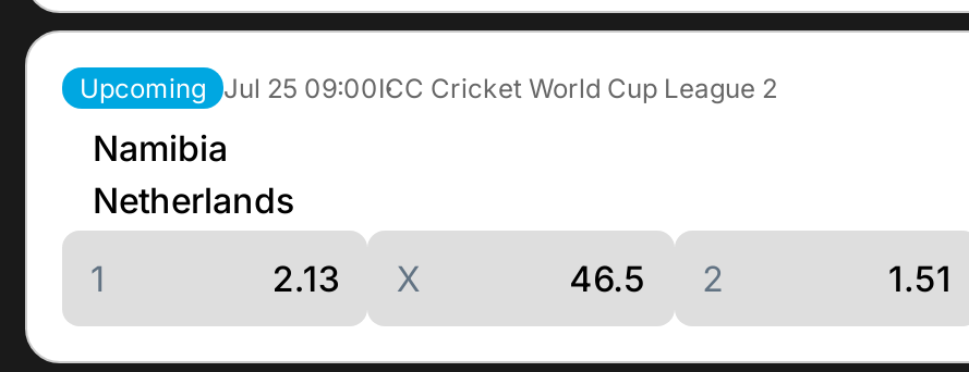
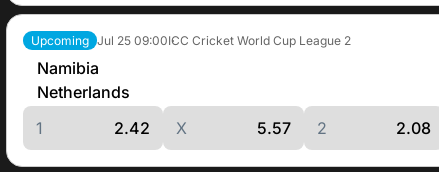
- 2.13 X
+ 2.42 X

- 46.5 2
+ 5.57 2

- 1.51
+ 2.08
